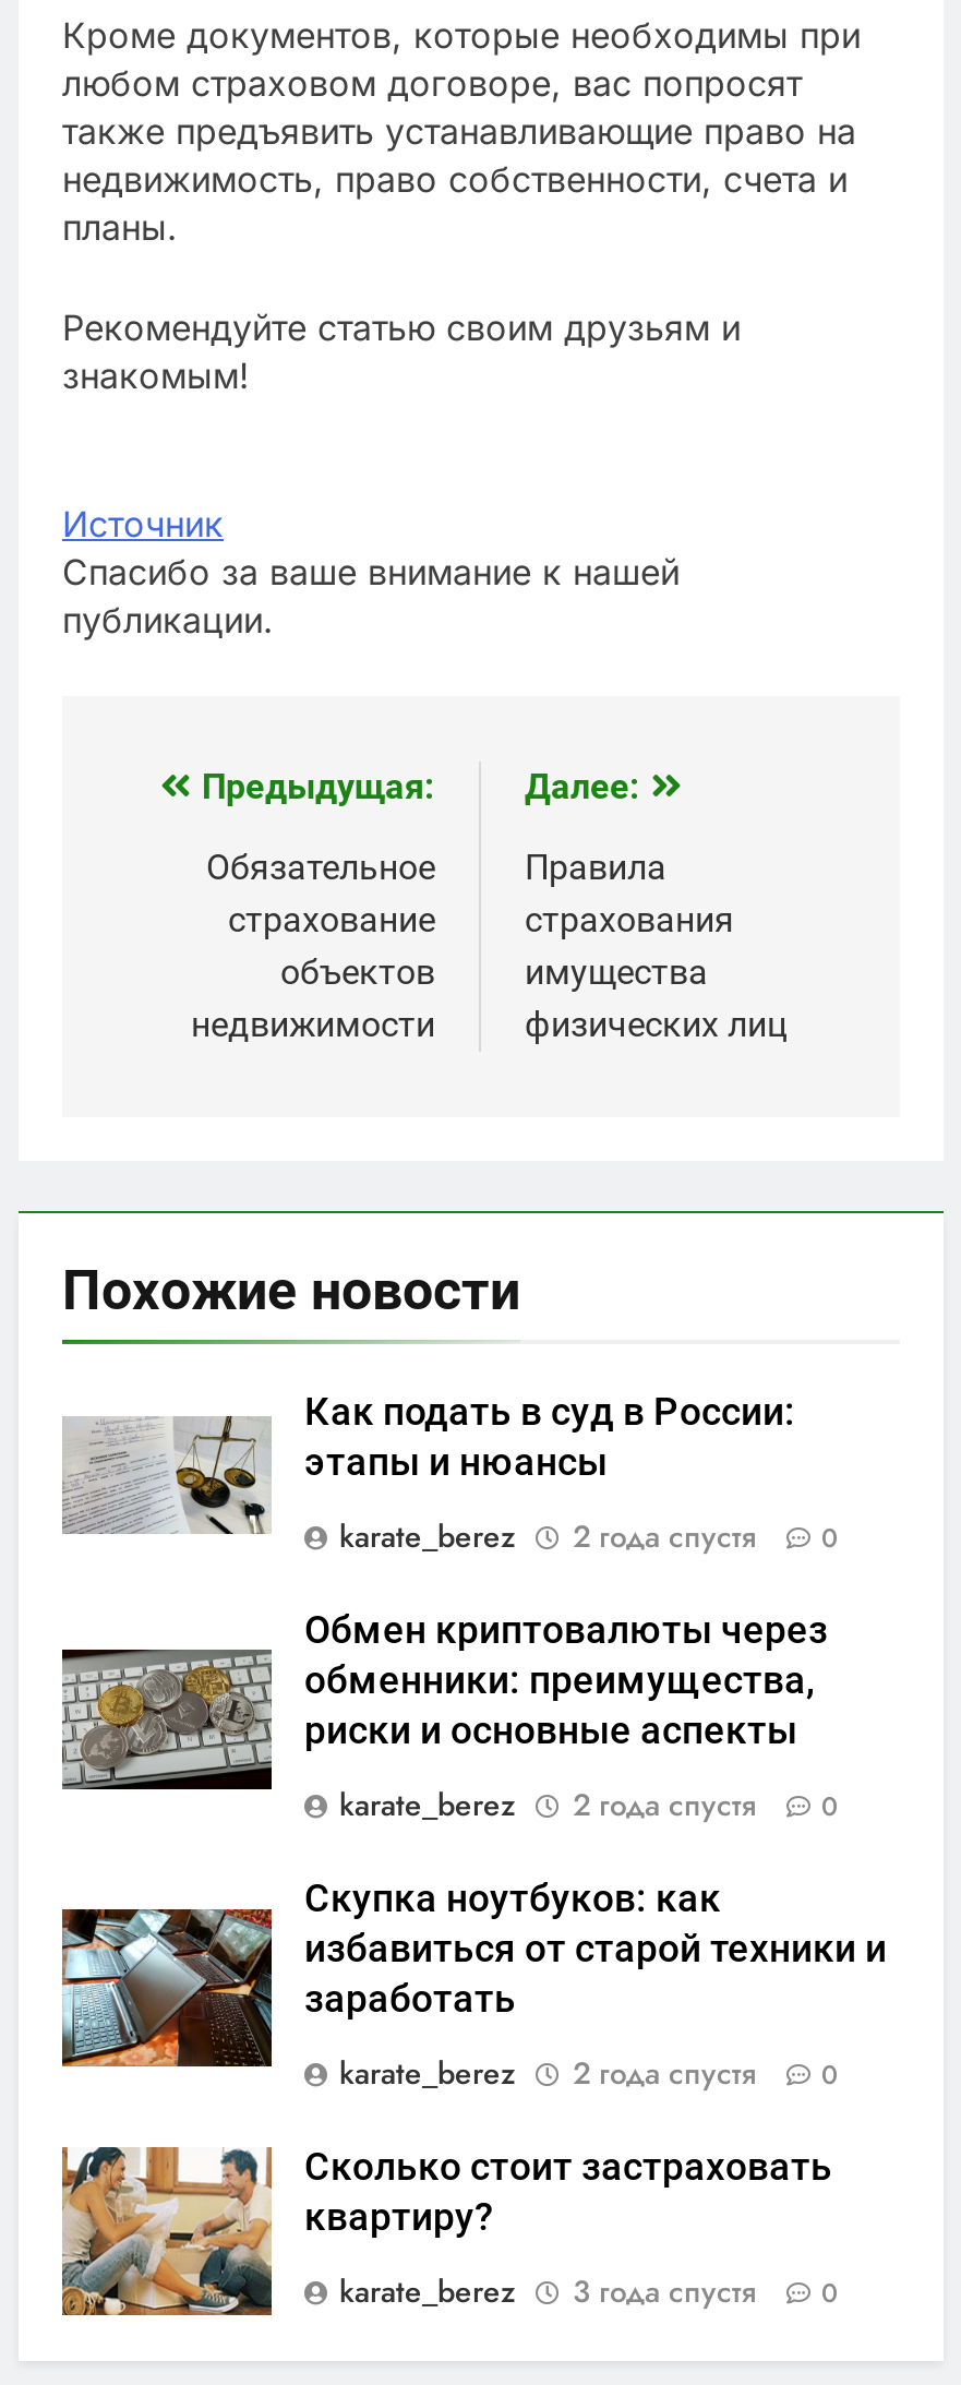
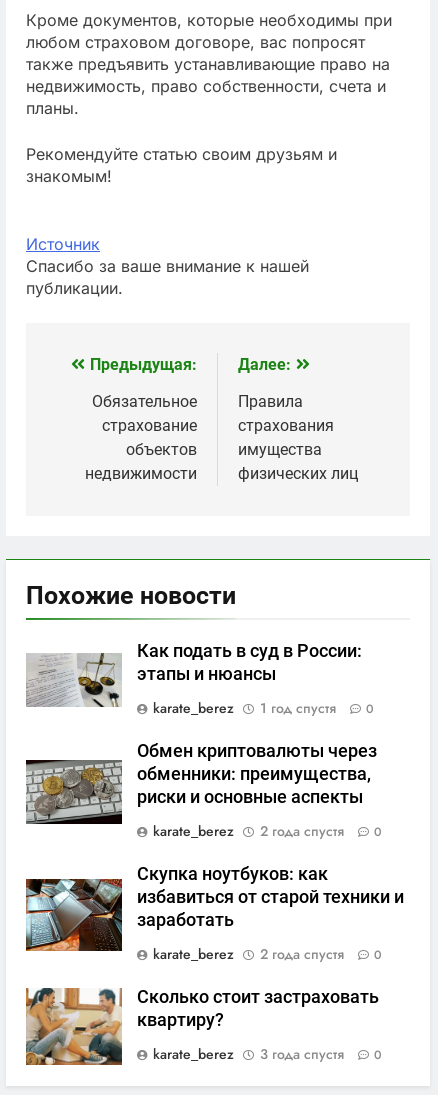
- karate_berez 2 года спустя 0
+ karate_berez 1 год спустя 0
